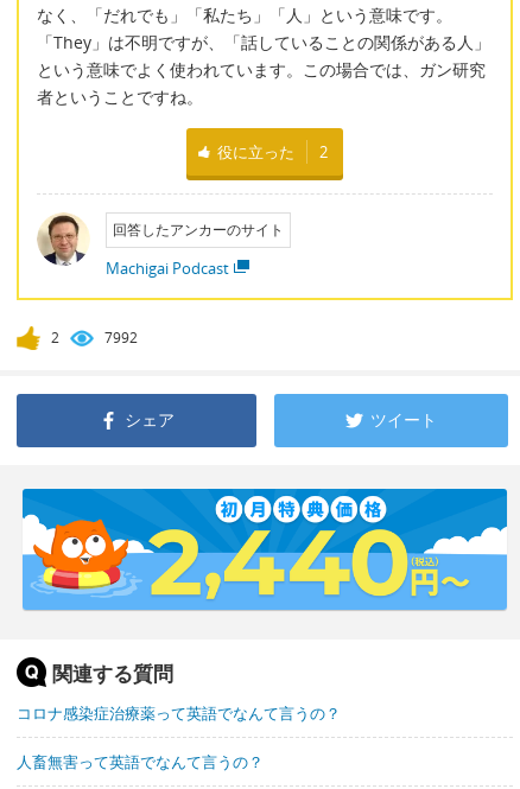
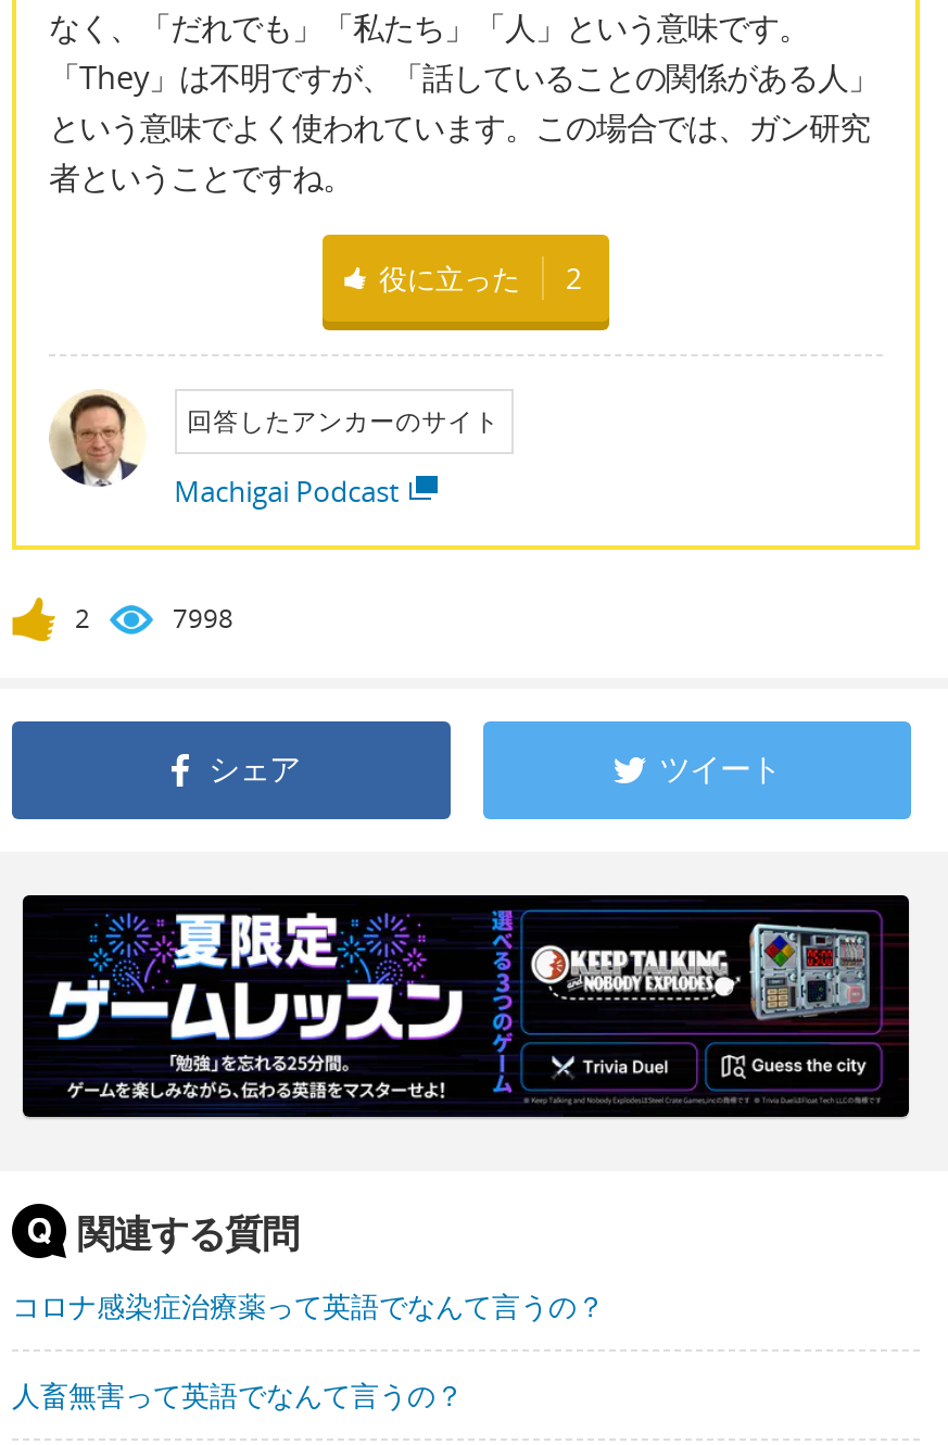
- 7992
+ 7998

- [image]
+ [image]
